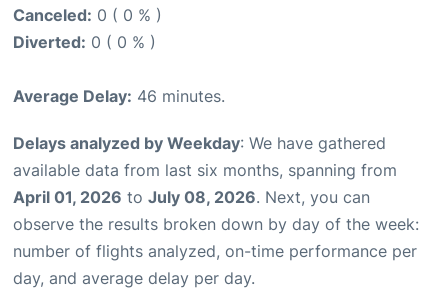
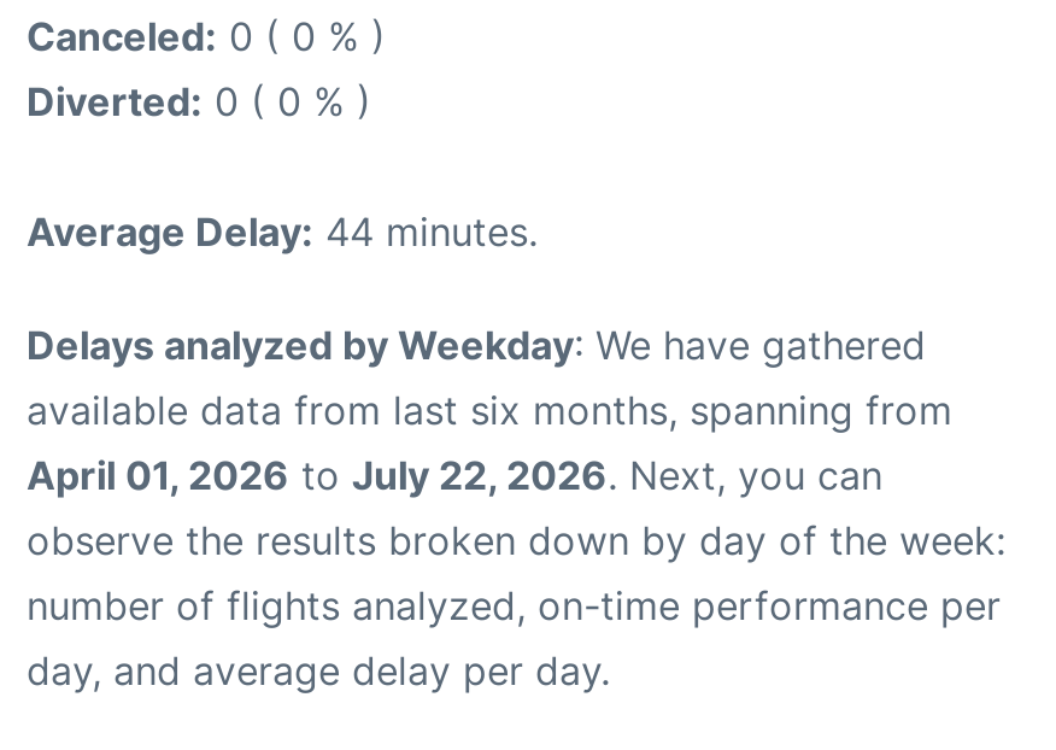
- Average Delay: 46 minutes.
+ Average Delay: 44 minutes.

- April 01, 2026 to July 08, 2026. Next, you can
+ April 01, 2026 to July 22, 2026. Next, you can
